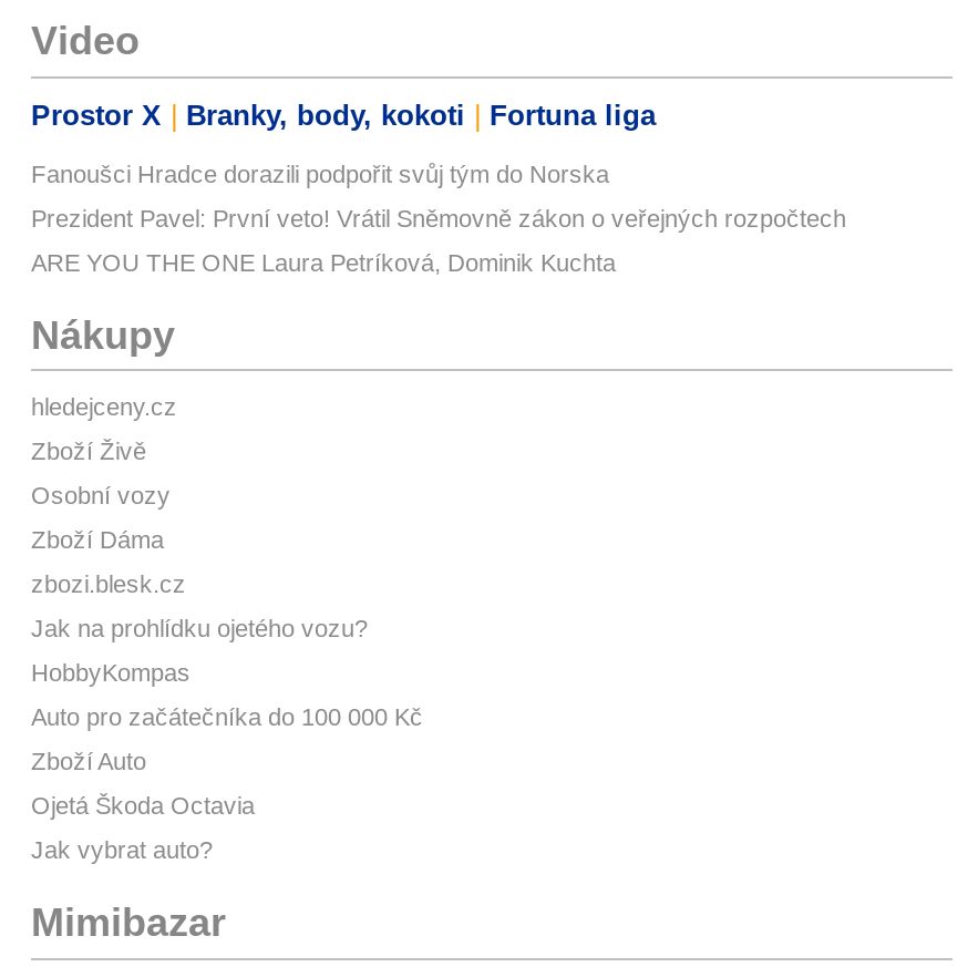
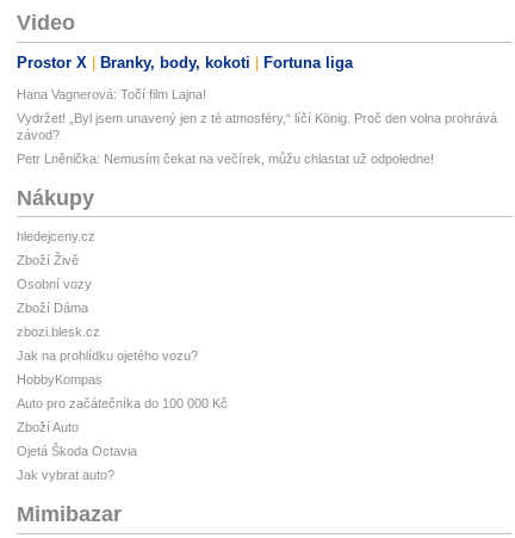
- Fanoušci Hradce dorazili podpořit svůj tým do Norska
+ Hana Vagnerová: Točí film Lajna!

- Prezident Pavel: První veto! Vrátil Sněmovně zákon o veřejných rozpočtech
+ Vydržet! „Byl jsem unavený jen z té atmosféry,“ líčí König. Proč den volna prohrává
+ závod?

- ARE YOU THE ONE Laura Petríková, Dominik Kuchta
+ Petr Lněnička: Nemusím čekat na večírek, můžu chlastat už odpoledne!
